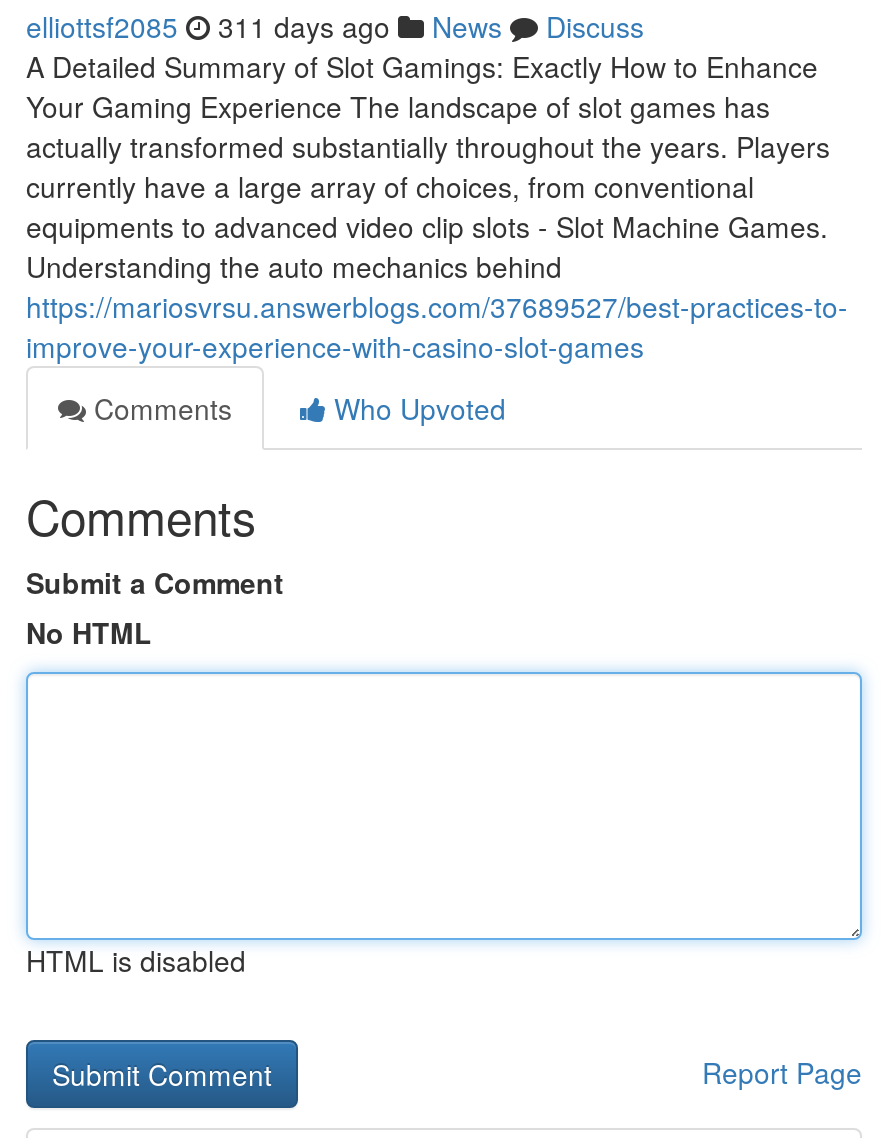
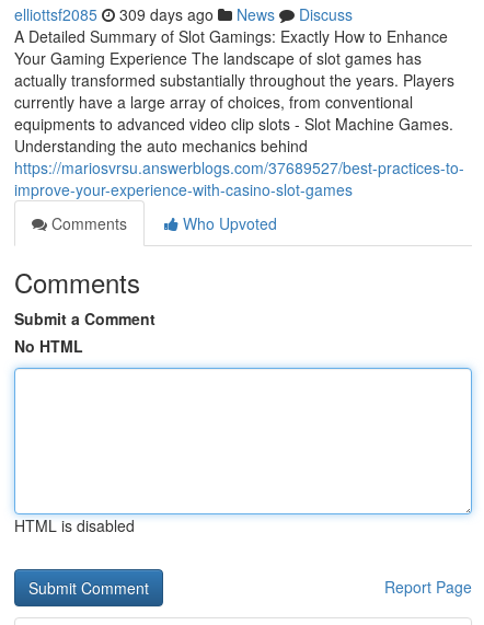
- elliottsf2085 311 days ago News Discuss
+ elliottsf2085 309 days ago News Discuss
